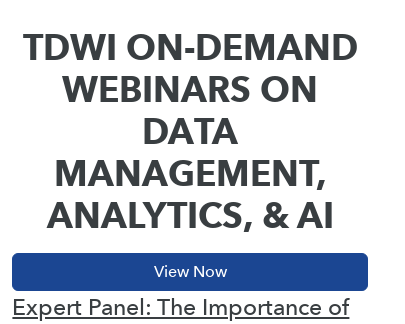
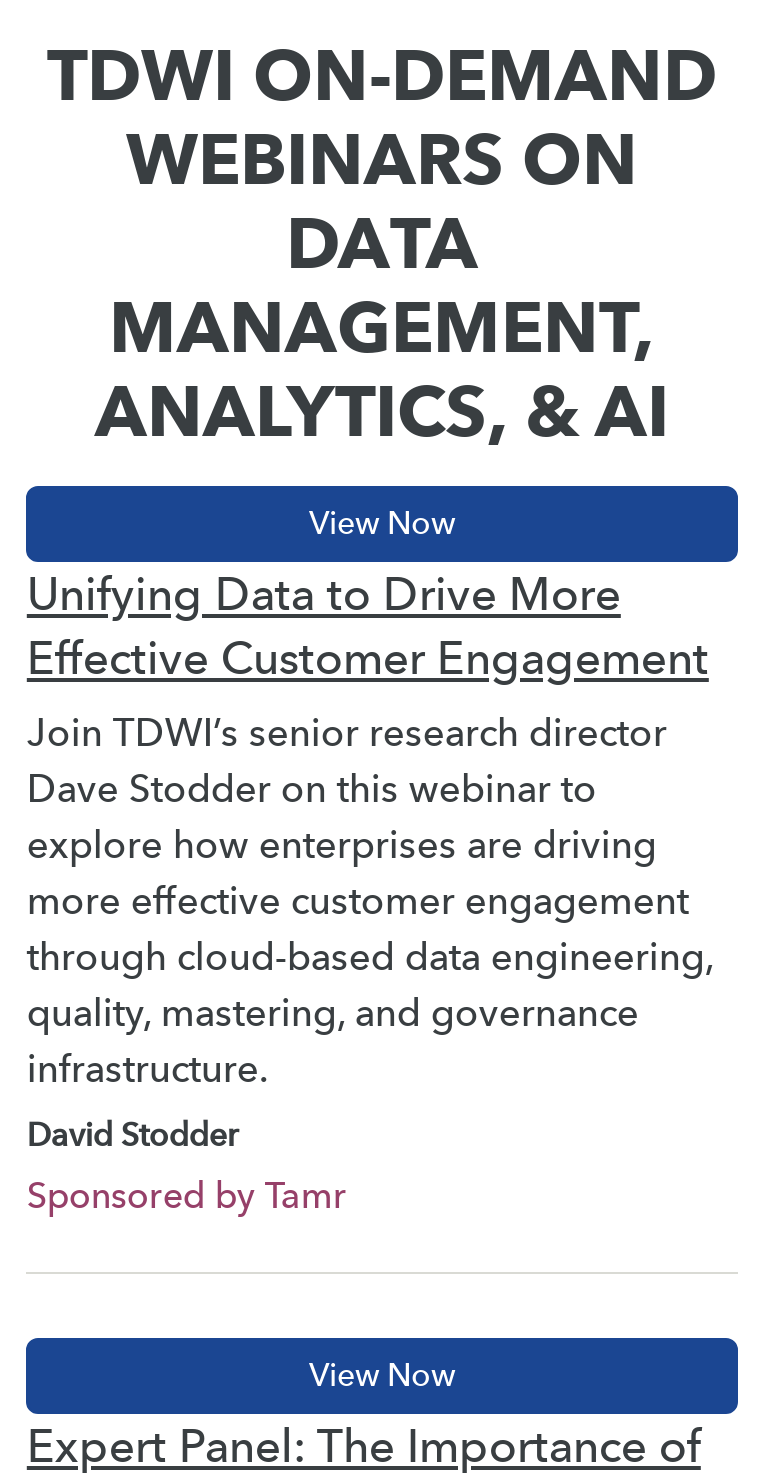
+ Unifying Data to Drive More
+ Effective Customer Engagement
+ Join TDWI’s senior research director
+ Dave Stodder on this webinar to
+ explore how enterprises are driving
+ more effective customer engagement
+ through cloud-based data engineering,
+ quality, mastering, and governance
+ infrastructure.
+ David Stodder
+ Sponsored by Tamr
